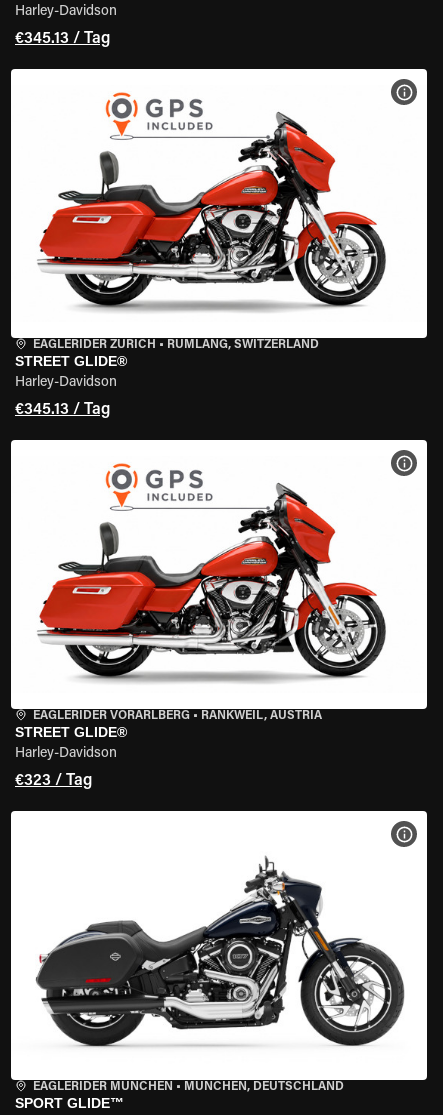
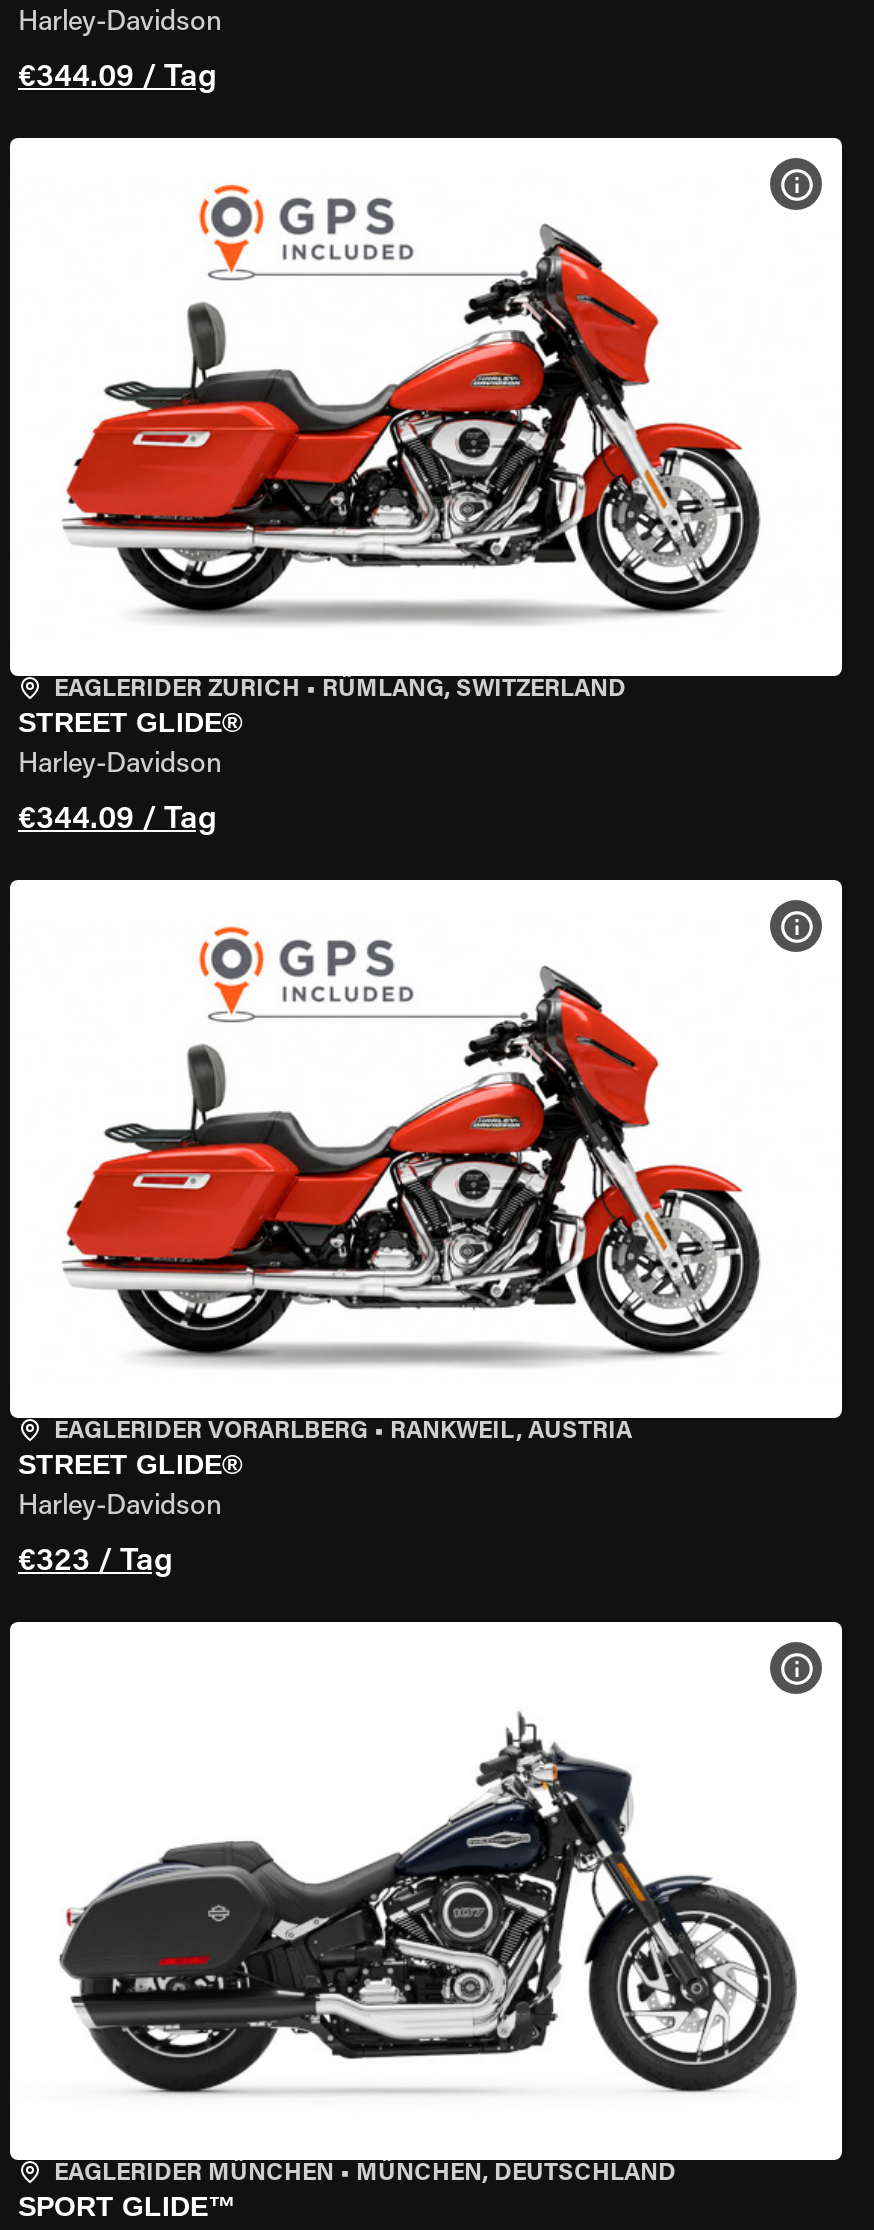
- €345.13 / Tag
+ €344.09 / Tag

- €345.13 / Tag
+ €344.09 / Tag
